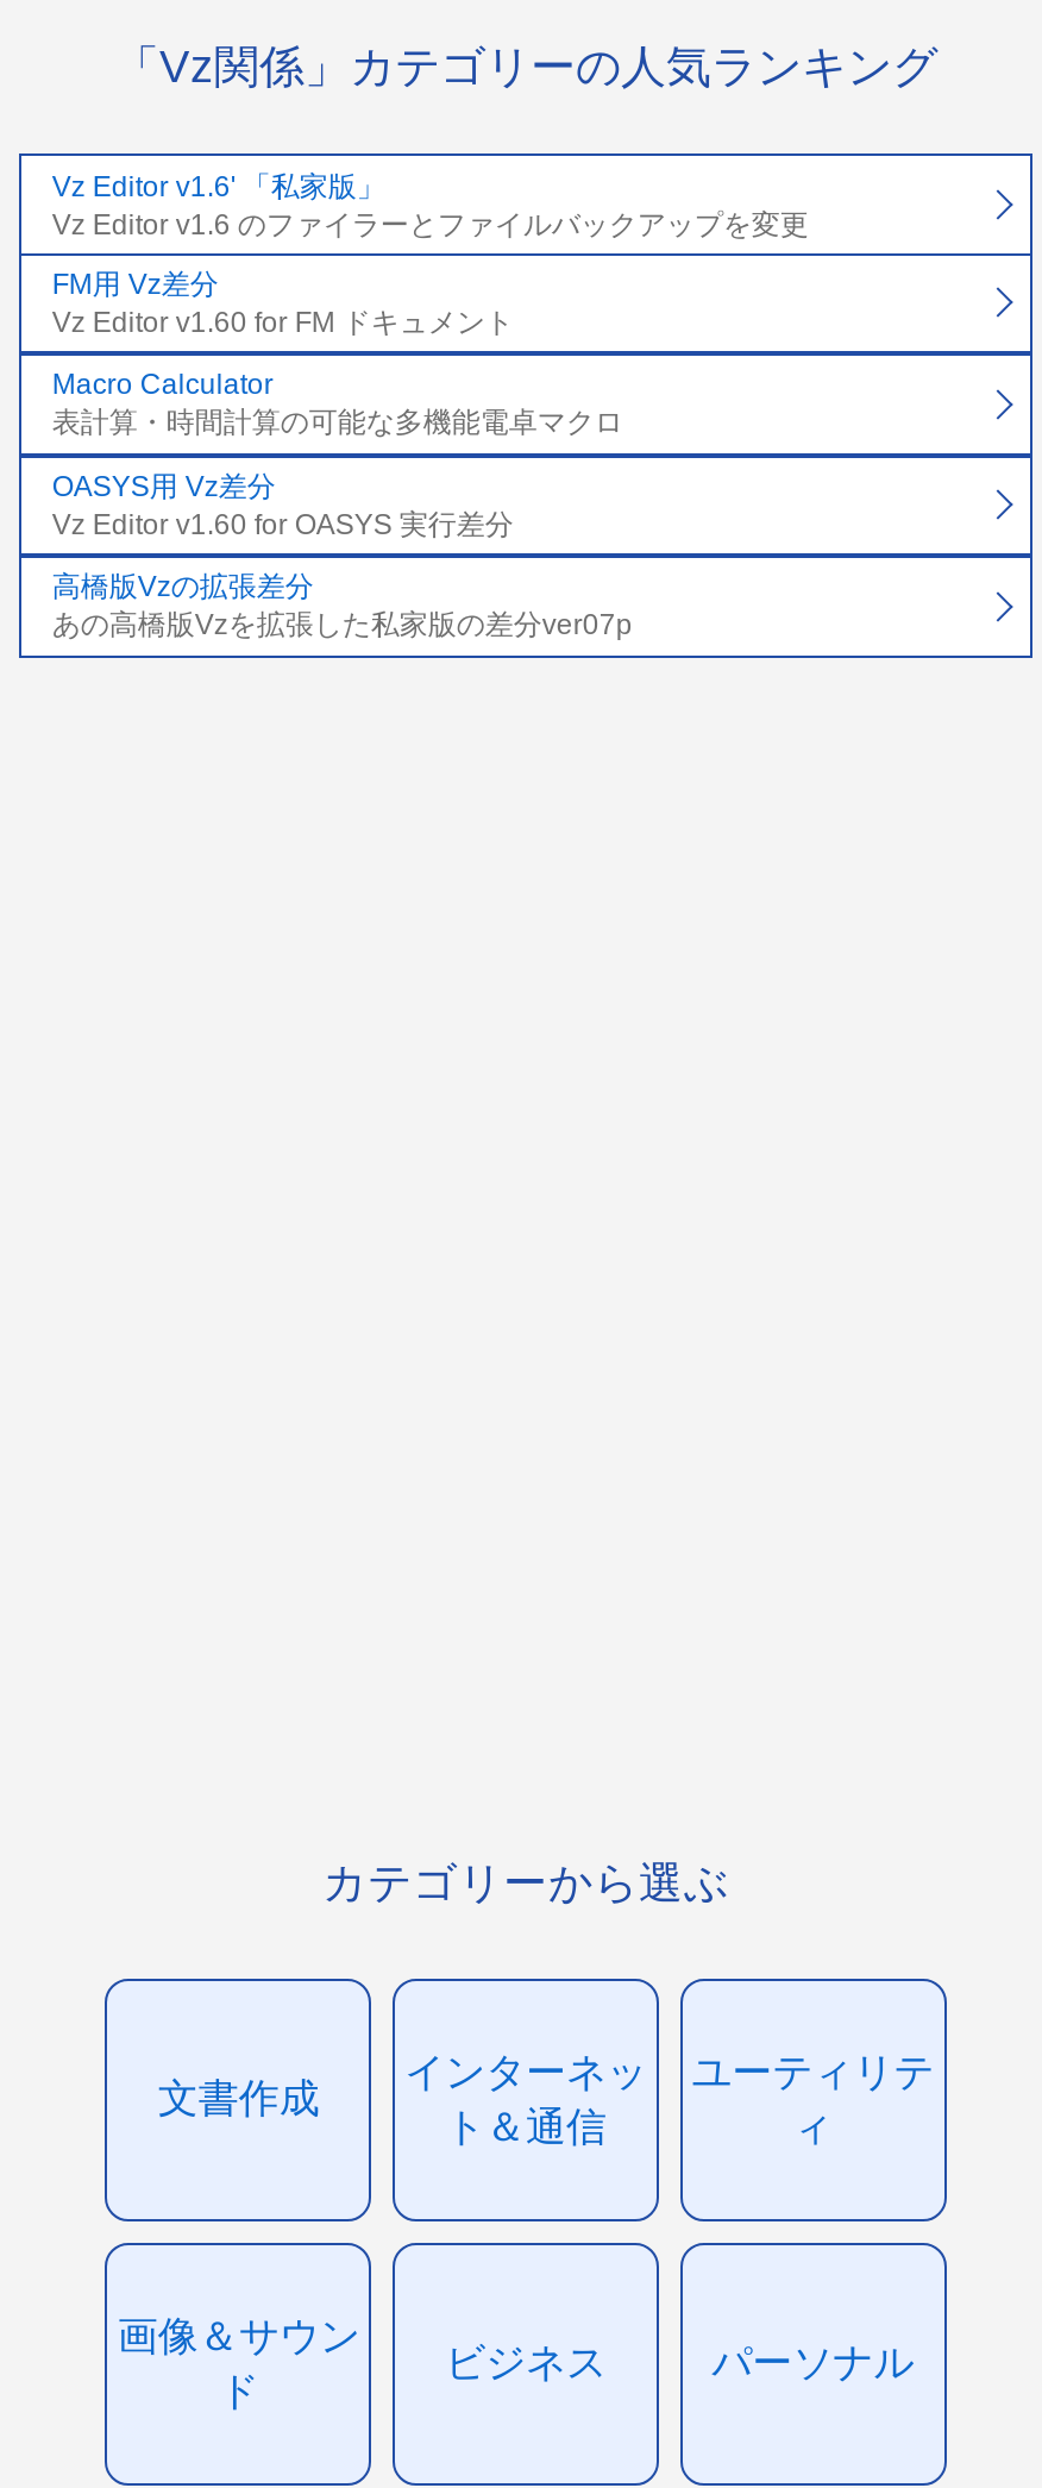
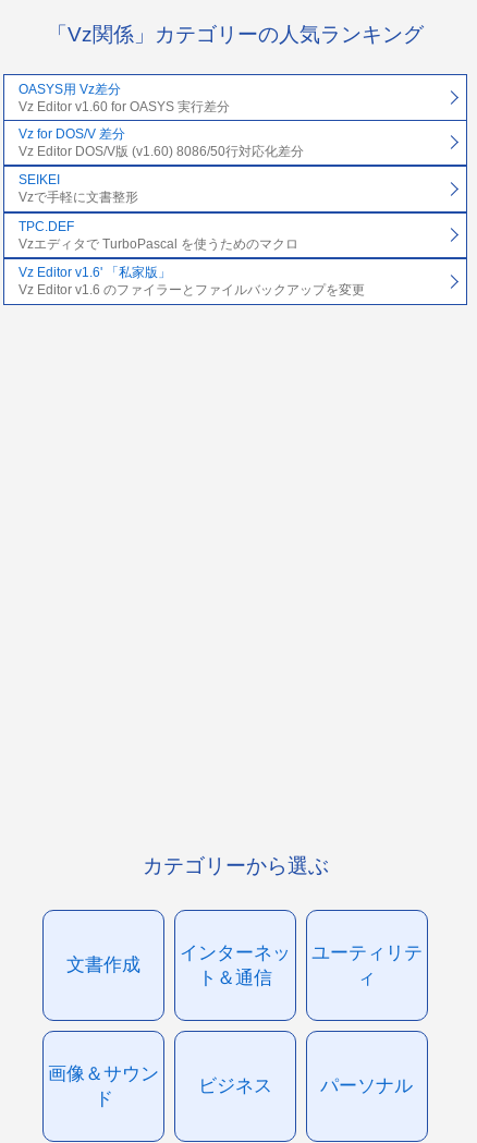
moved down: Vz Editor v1.6' 「私家版」 | Vz Editor v1.6 のファイラーとファイルバックアップを変更

- FM用 Vz差分
- Vz Editor v1.60 for FM ドキュメント
- Macro Calculator
- 表計算・時間計算の可能な多機能電卓マクロ

moved up: OASYS用 Vz差分 | Vz Editor v1.60 for OASYS 実行差分

- 高橋版Vzの拡張差分
- あの高橋版Vzを拡張した私家版の差分ver07p
+ Vz for DOS/V 差分
+ Vz Editor DOS/V版 (v1.60) 8086/50行対応化差分
+ SEIKEI
+ Vzで手軽に文書整形
+ TPC.DEF
+ Vzエディタで TurboPascal を使うためのマクロ
